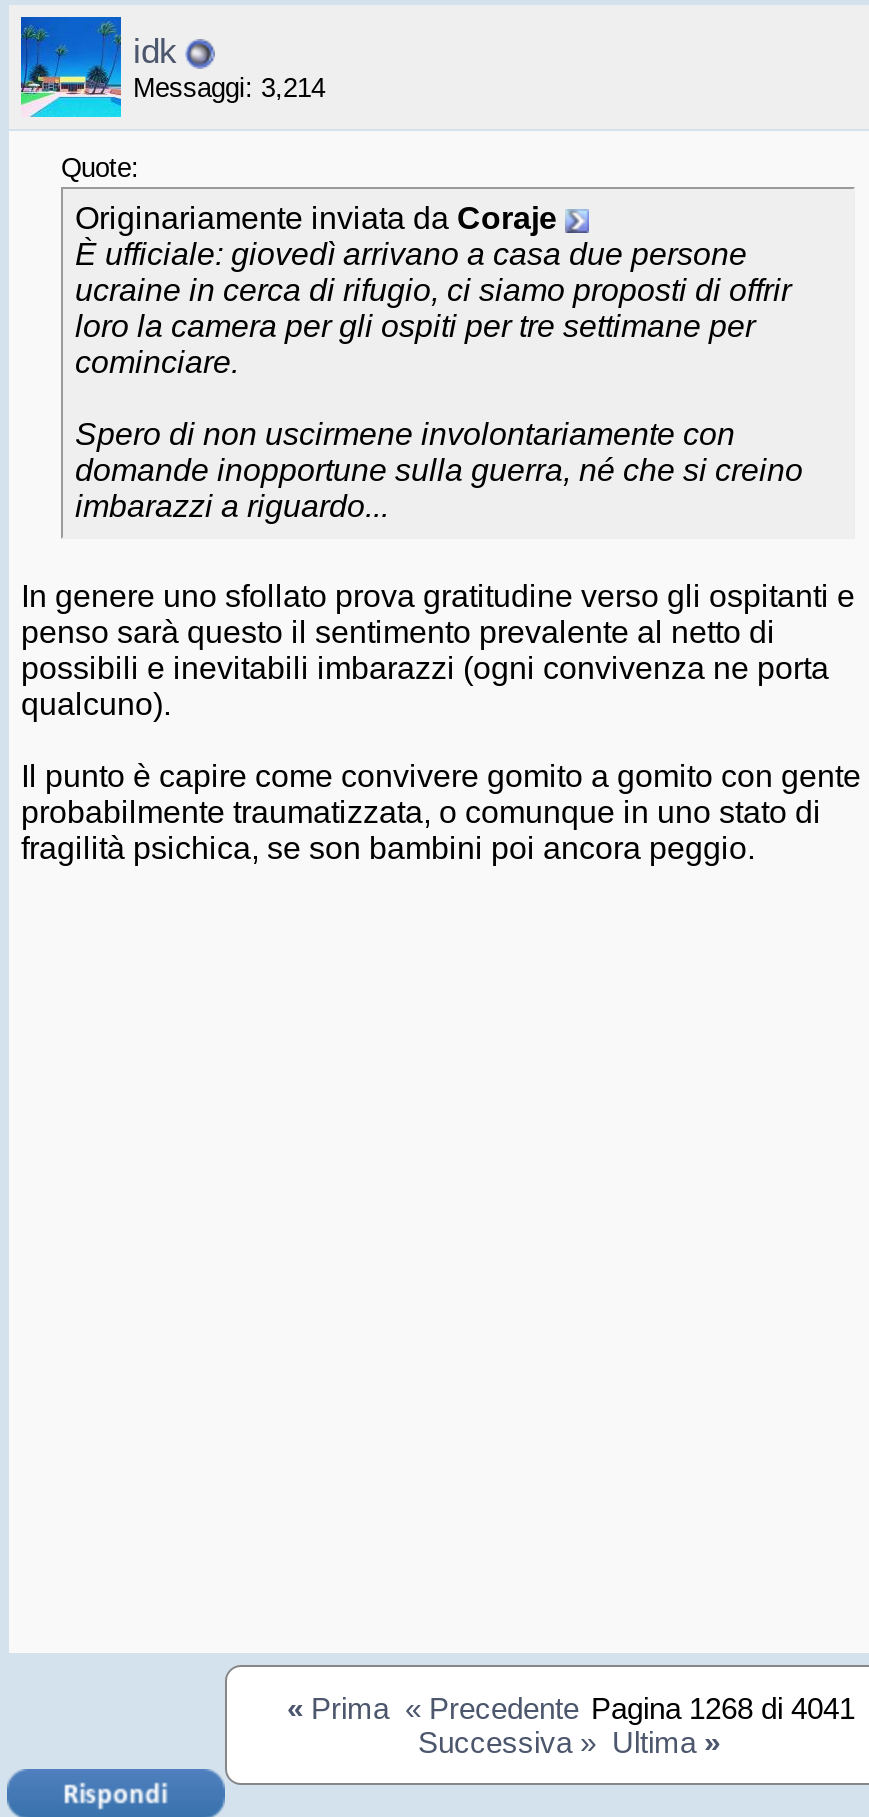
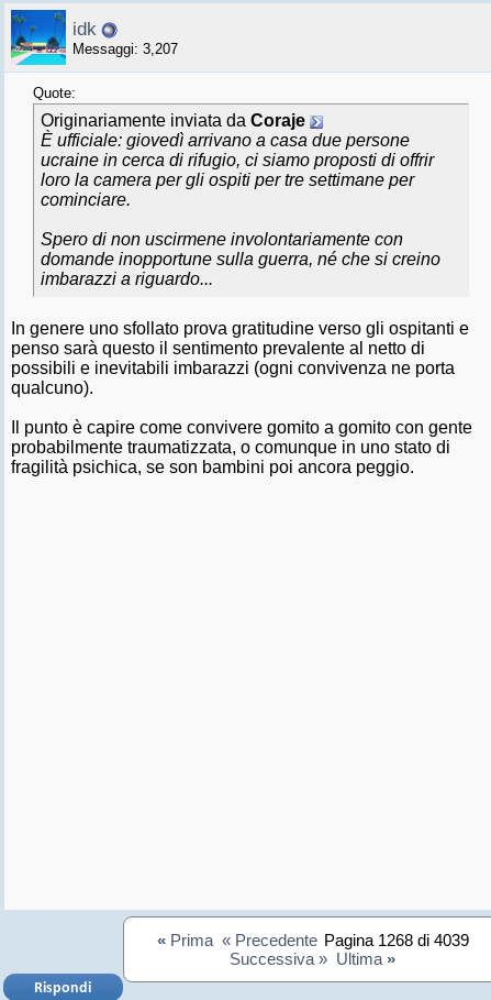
- Messaggi: 3,214
+ Messaggi: 3,207

- «Prima « Precedente Pagina 1268 di 4041
+ «Prima « Precedente Pagina 1268 di 4039
